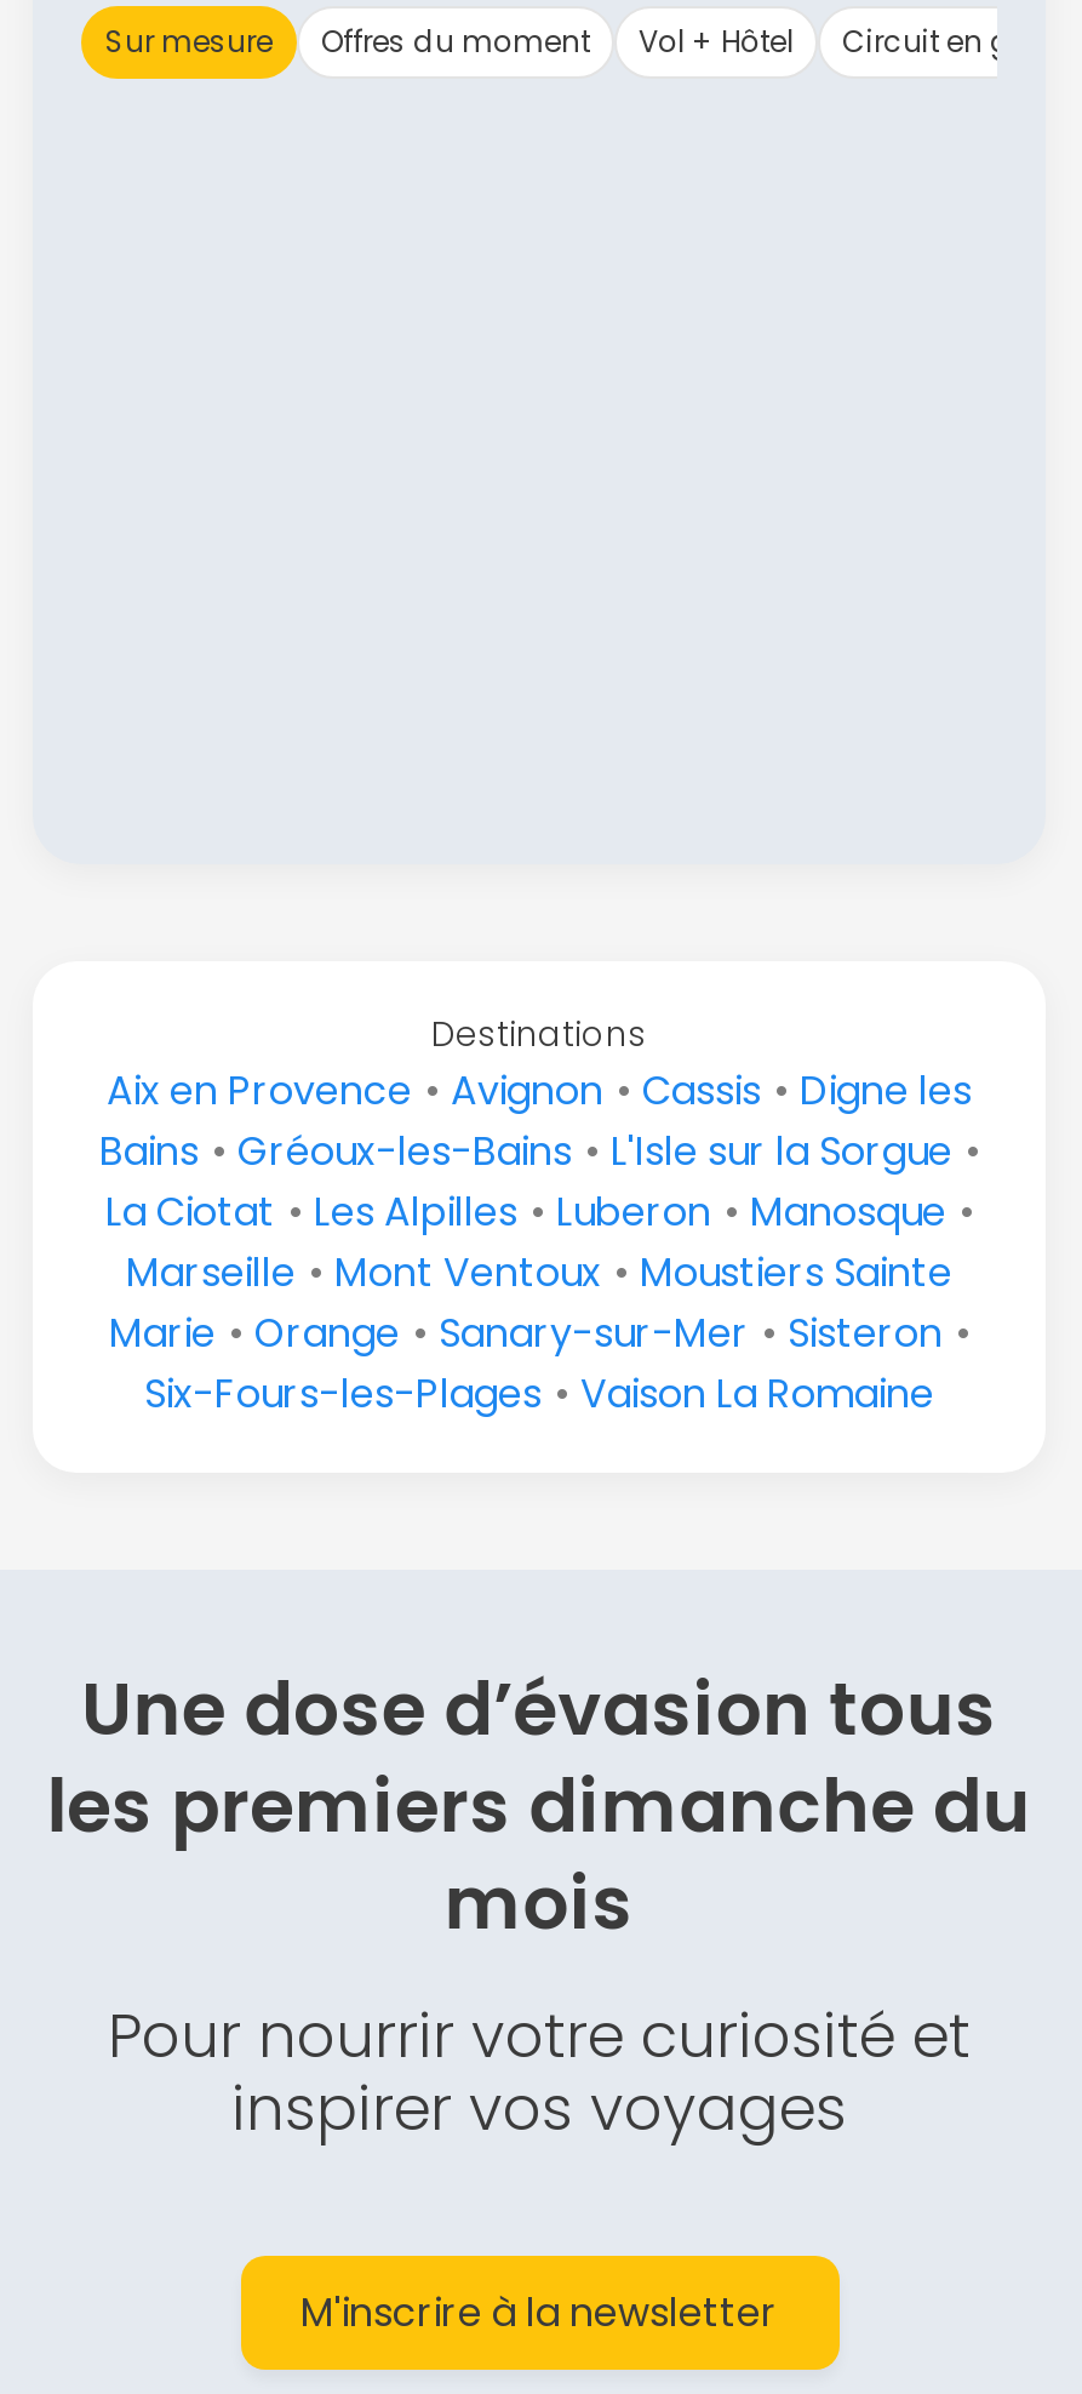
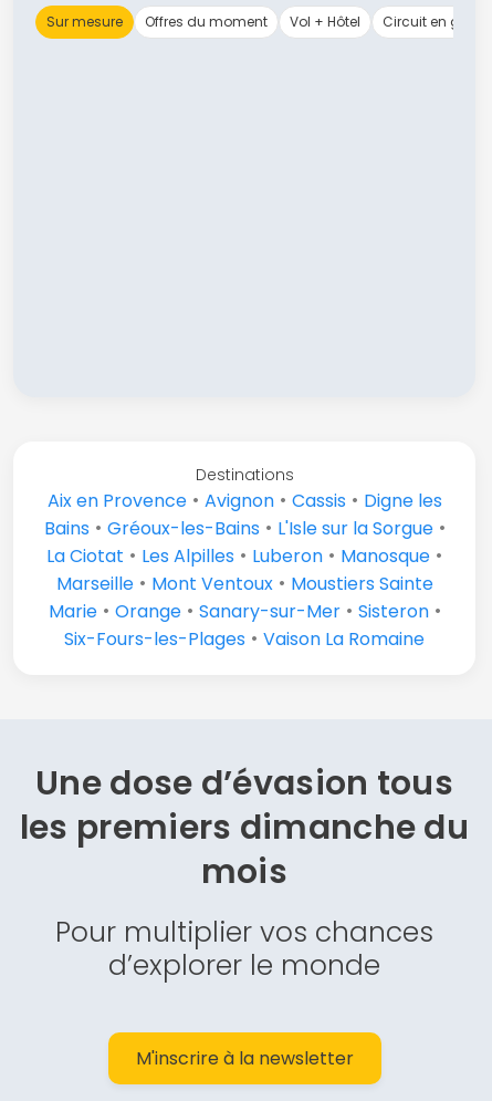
- Pour nourrir votre curiosité et
- inspirer vos voyages
+ Pour multiplier vos chances
+ d’explorer le monde
